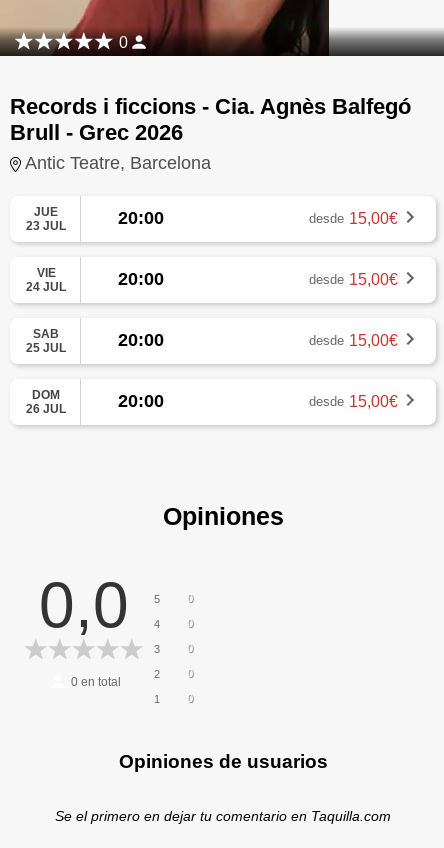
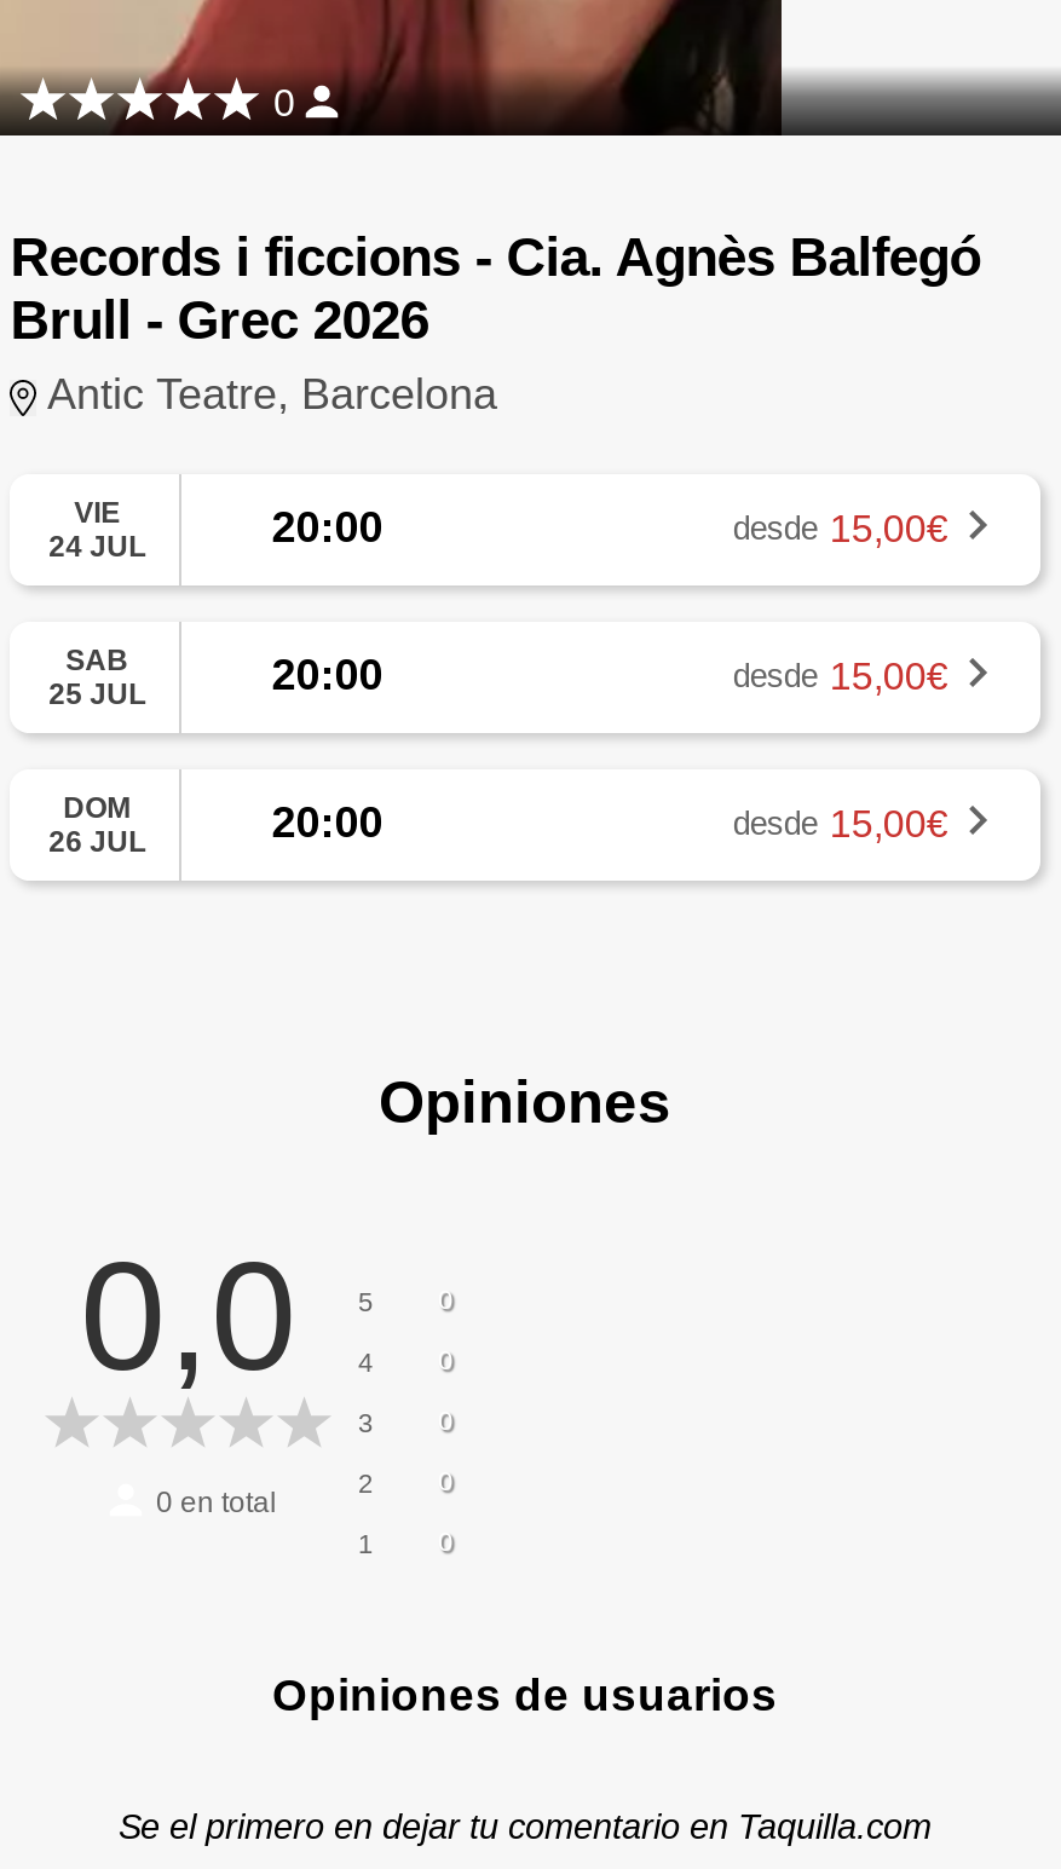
- JUE
- 23 JUL
- 20:00
- desde 15,00€
